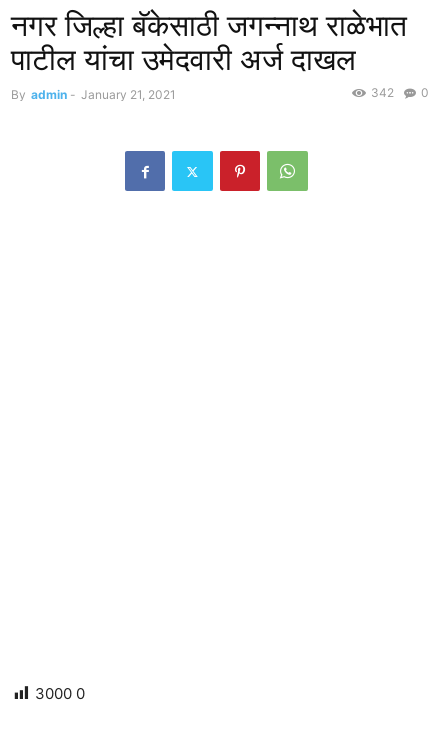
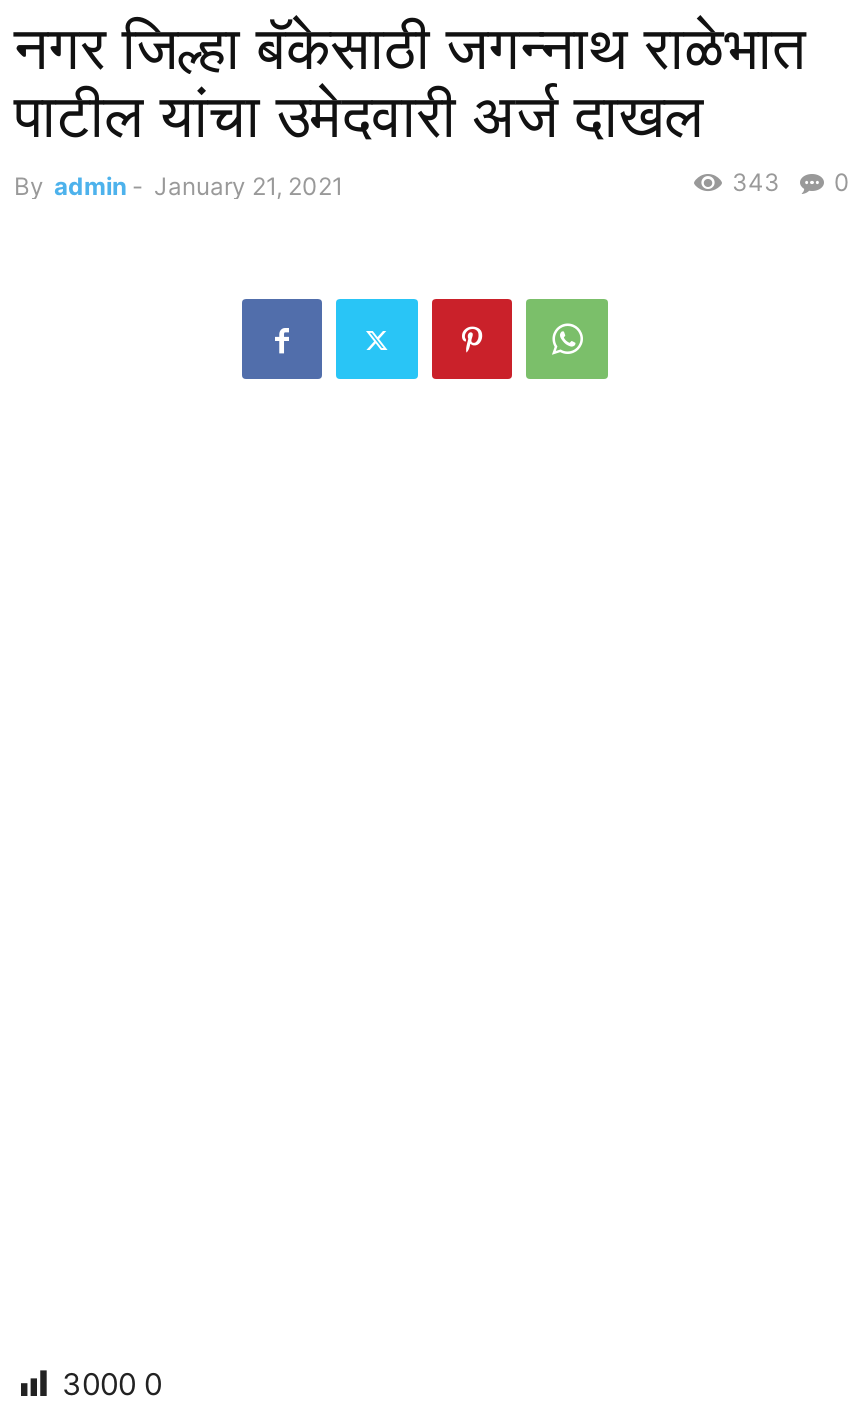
- 342 0
+ 343 0
